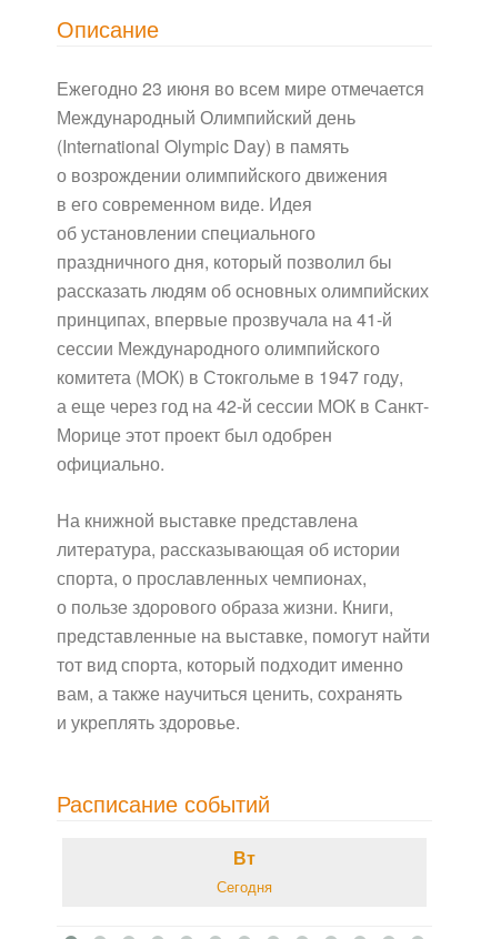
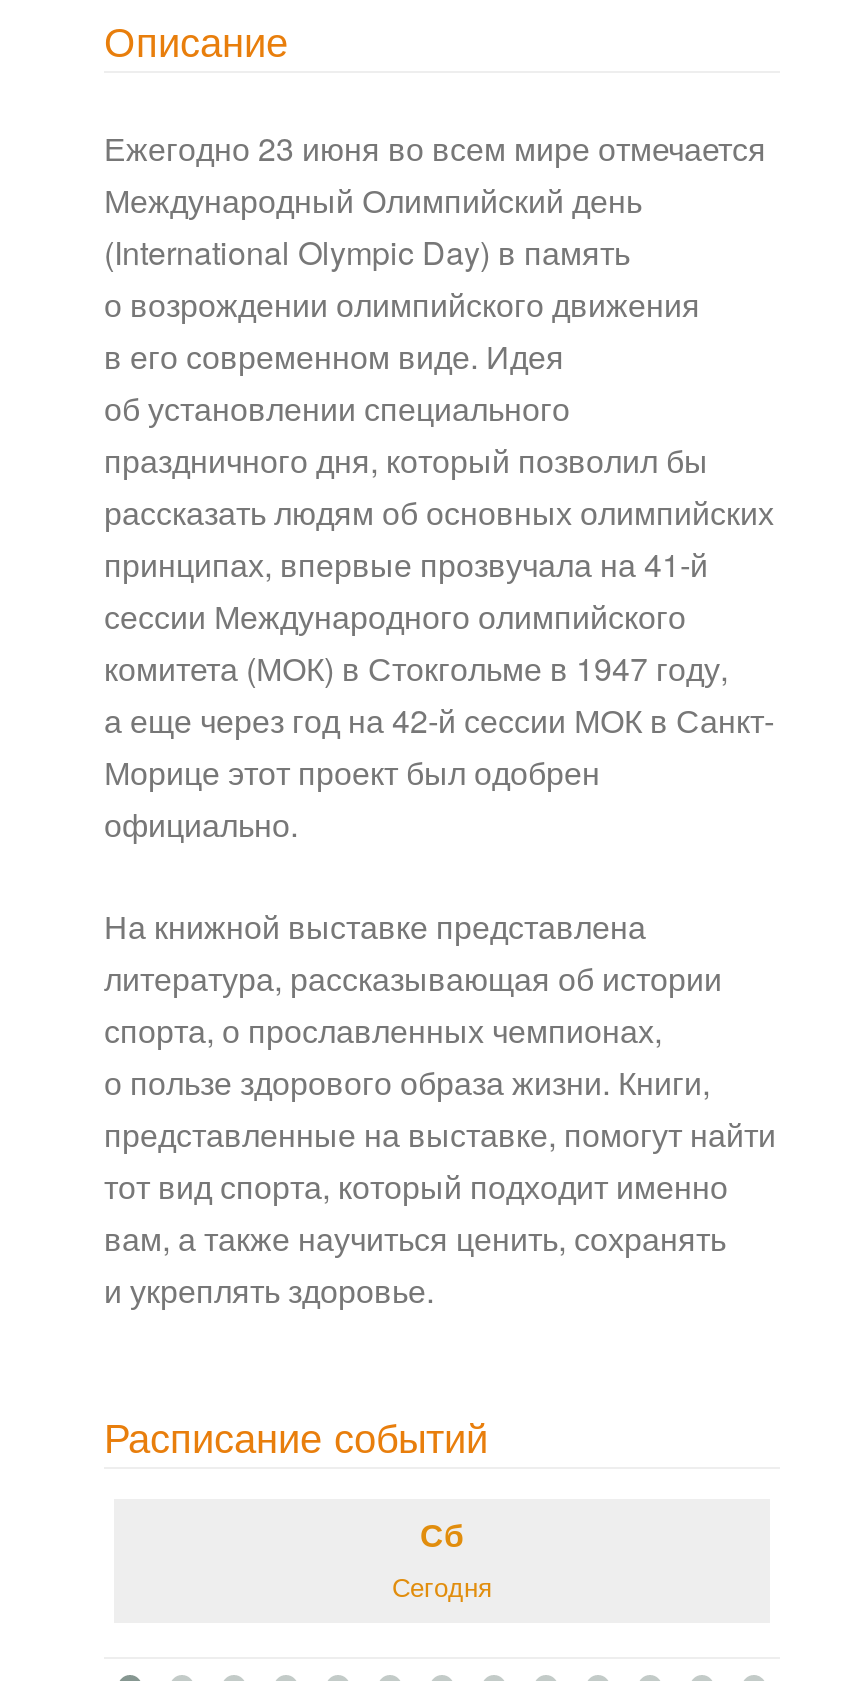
- Вт
+ Сб
